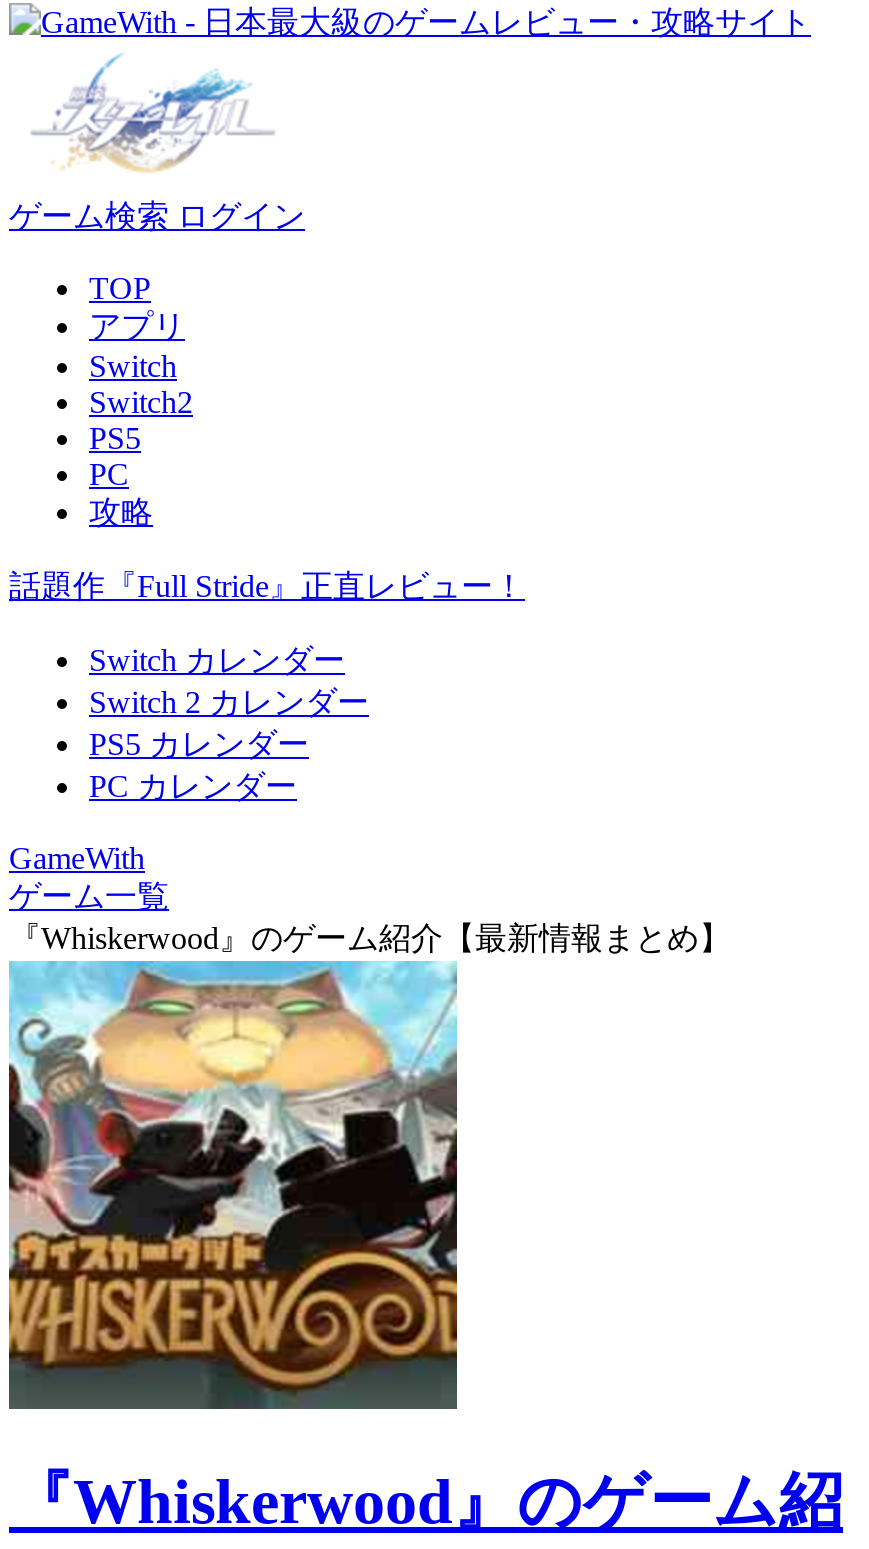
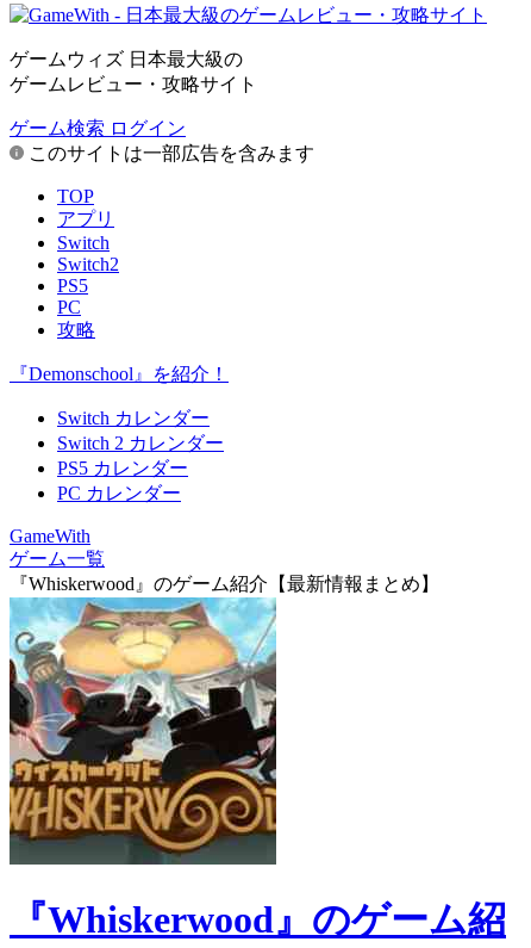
+ ゲームウィズ 日本最大級の
+ ゲームレビュー・攻略サイト

+ このサイトは一部広告を含みます

- 話題作『Full Stride』正直レビュー！
+ 『Demonschool』を紹介！
